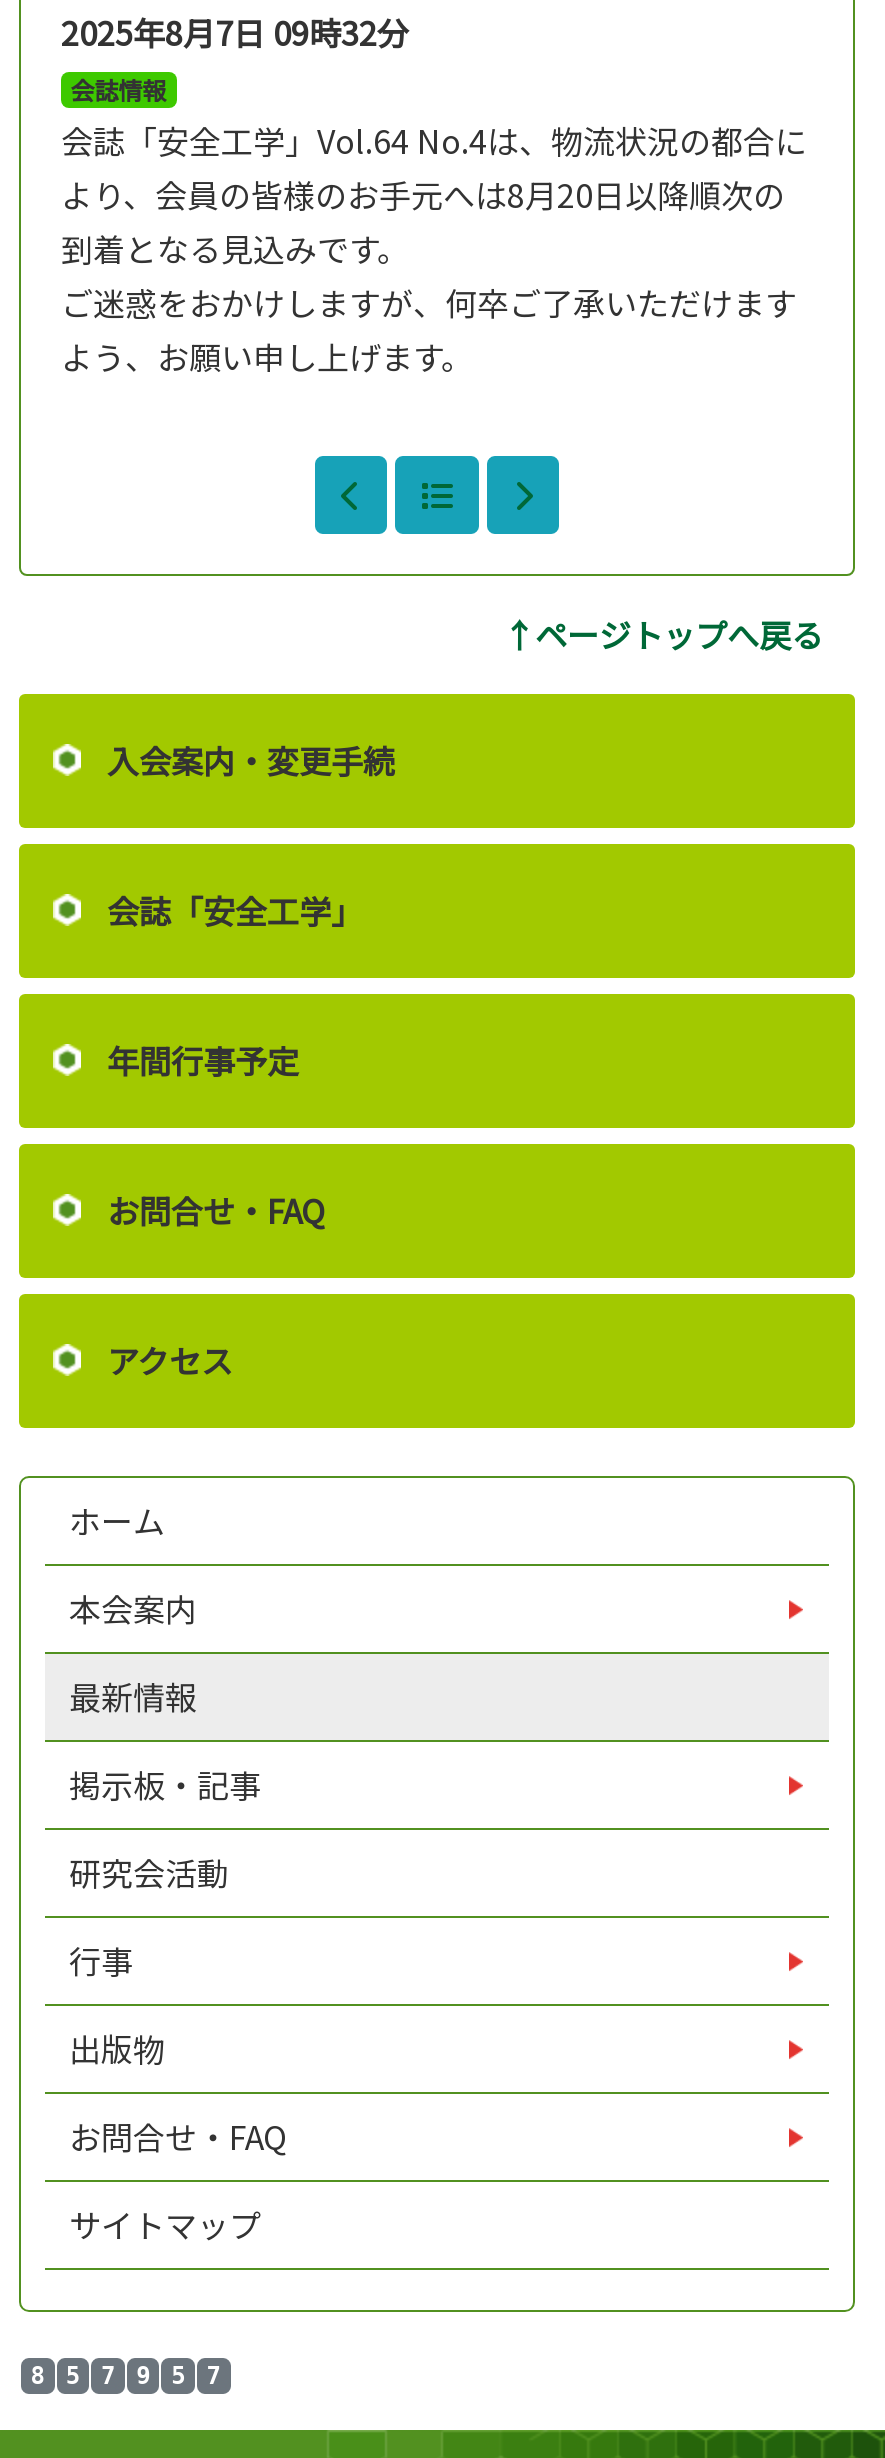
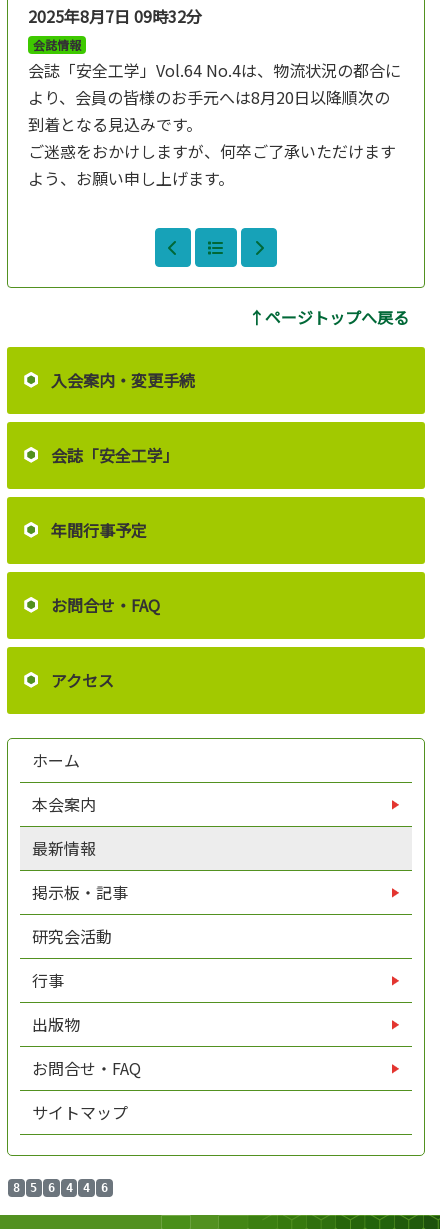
- 7
+ 6

- 9
+ 4

- 5
+ 4

- 7
+ 6
